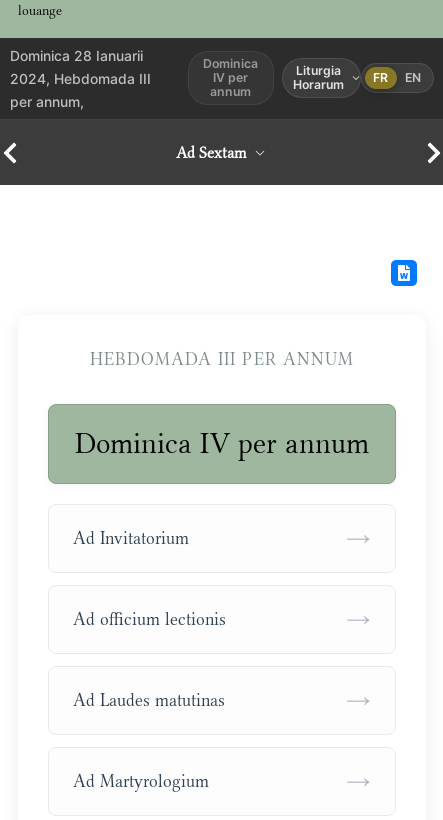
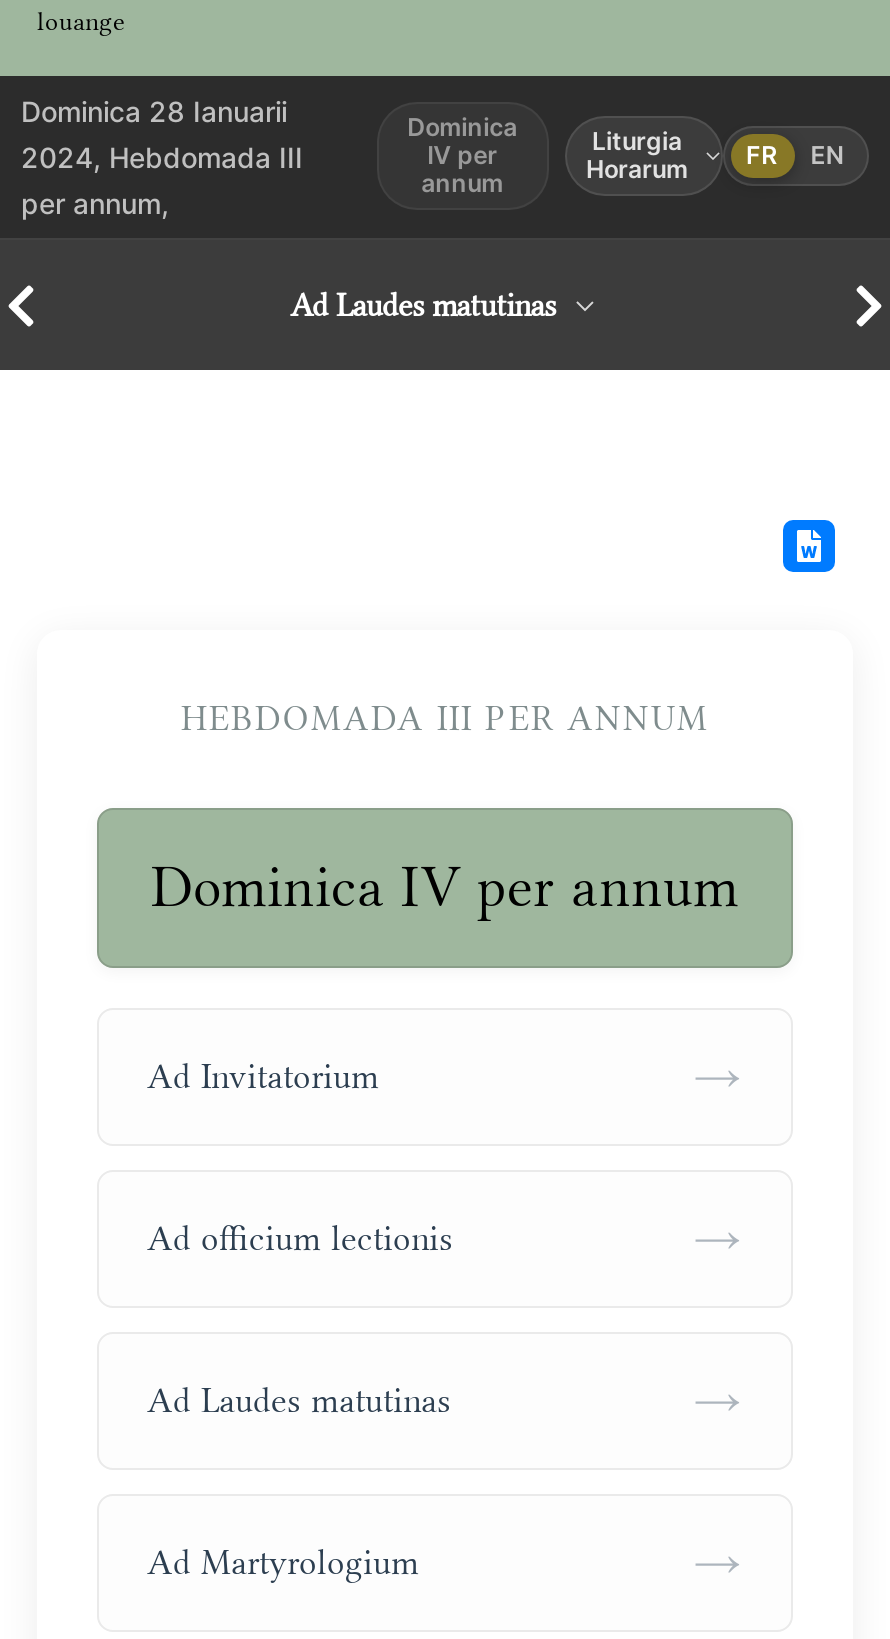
- Ad Sextam
+ Ad Laudes matutinas
